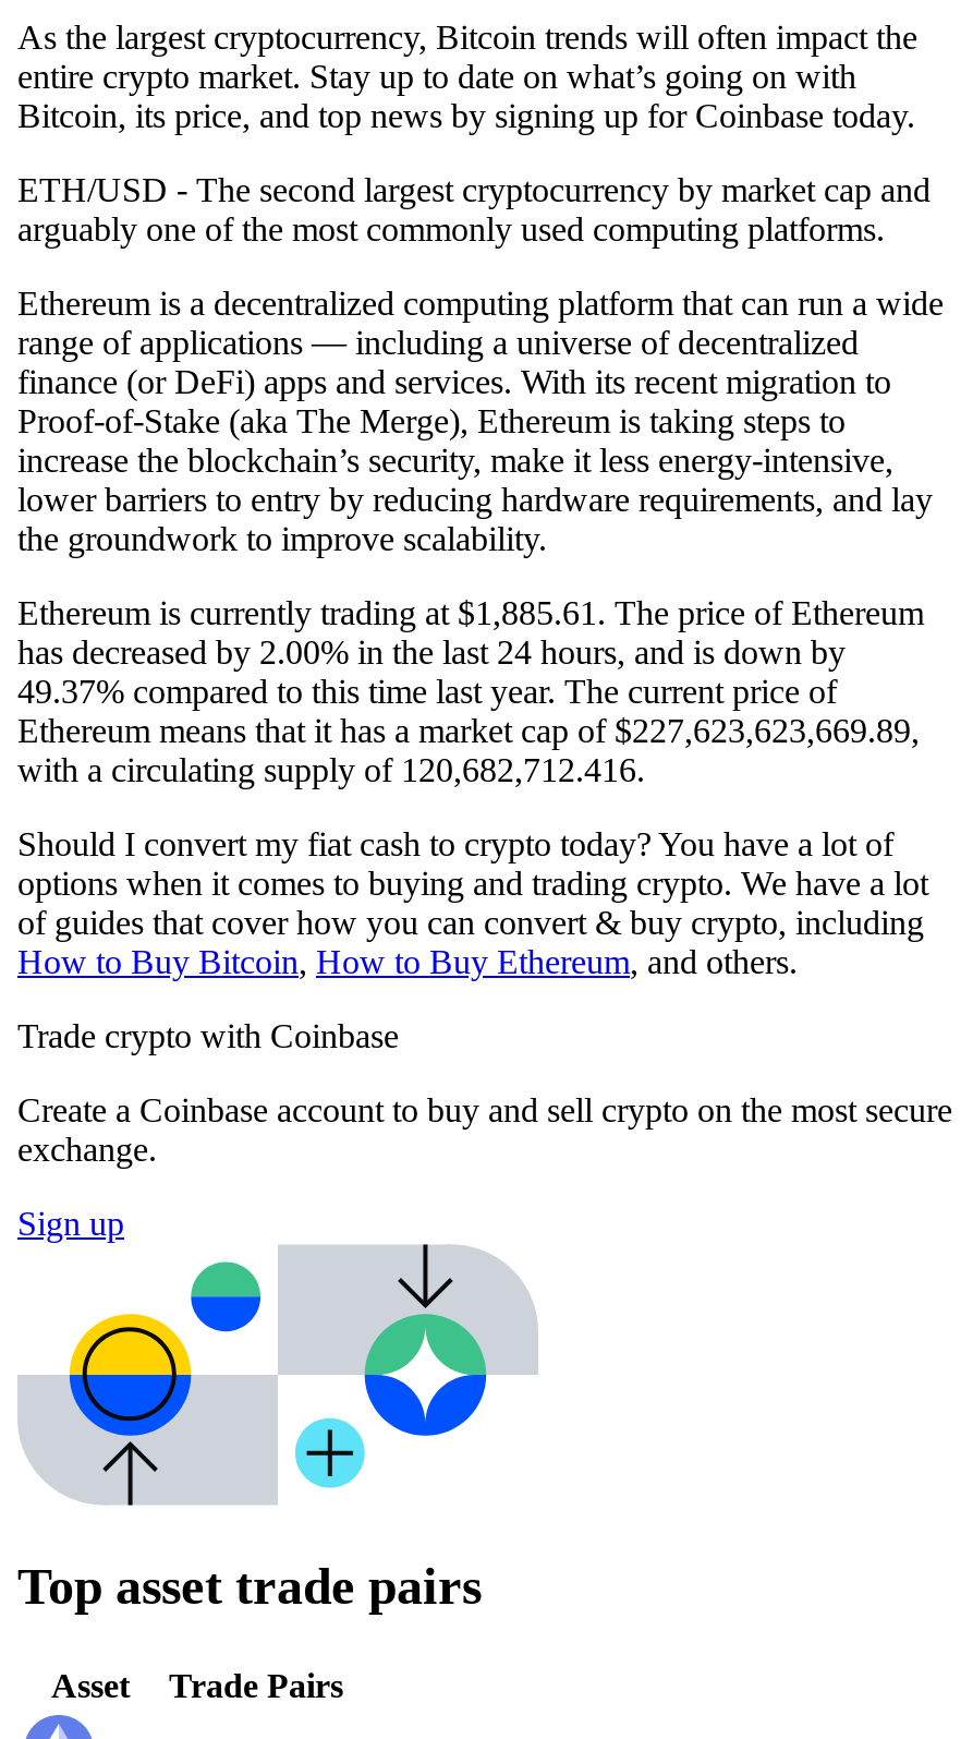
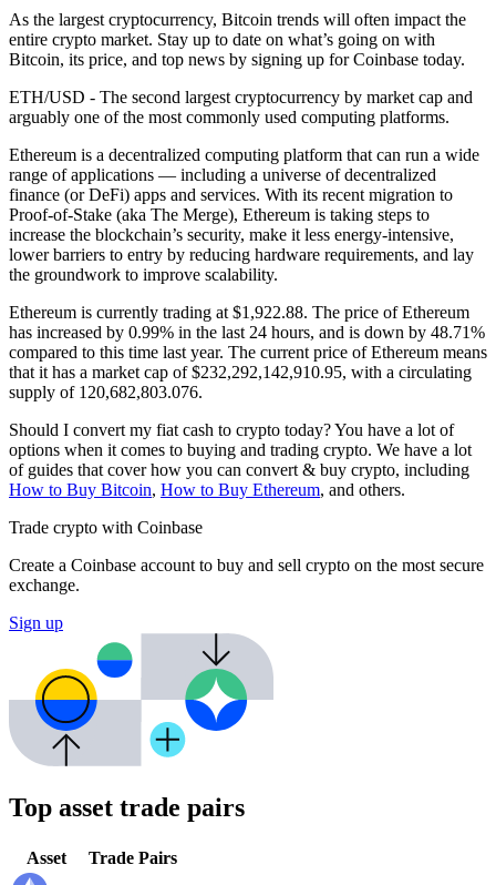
- Ethereum is currently trading at $1,885.61. The price of Ethereum
- has decreased by 2.00% in the last 24 hours, and is down by
- 49.37% compared to this time last year. The current price of
- Ethereum means that it has a market cap of $227,623,623,669.89,
- with a circulating supply of 120,682,712.416.
+ Ethereum is currently trading at $1,922.88. The price of Ethereum
+ has increased by 0.99% in the last 24 hours, and is down by 48.71%
+ compared to this time last year. The current price of Ethereum means
+ that it has a market cap of $232,292,142,910.95, with a circulating
+ supply of 120,682,803.076.
